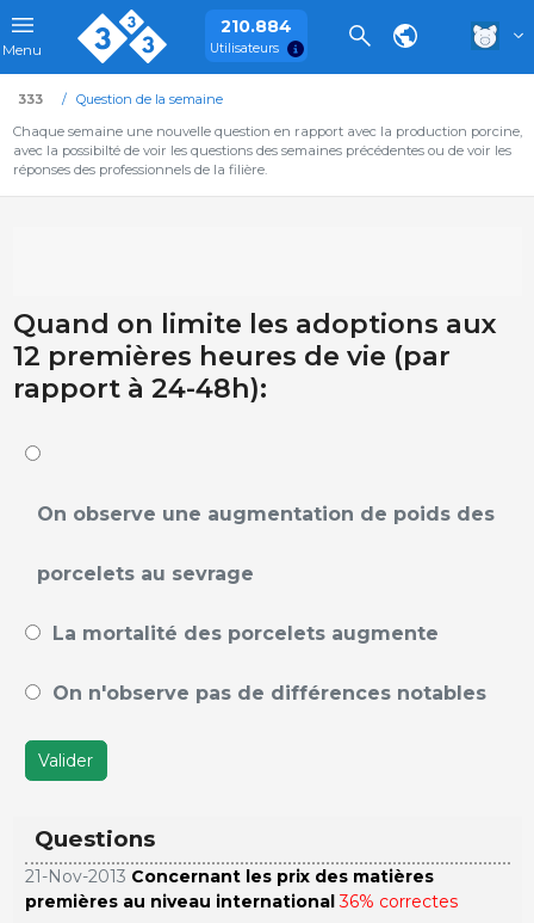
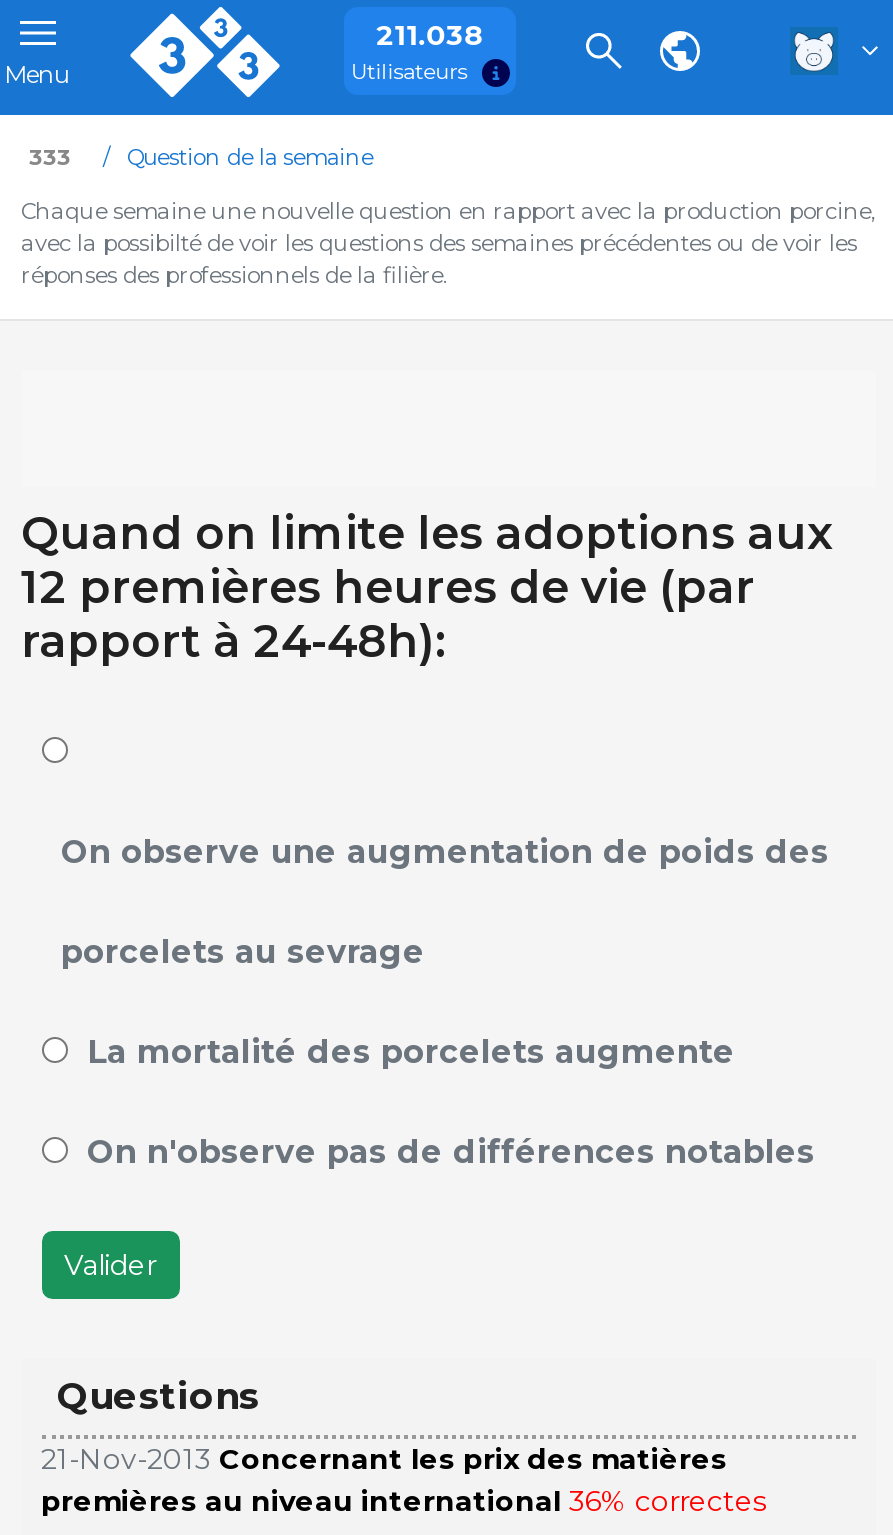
- 210.884
+ 211.038
